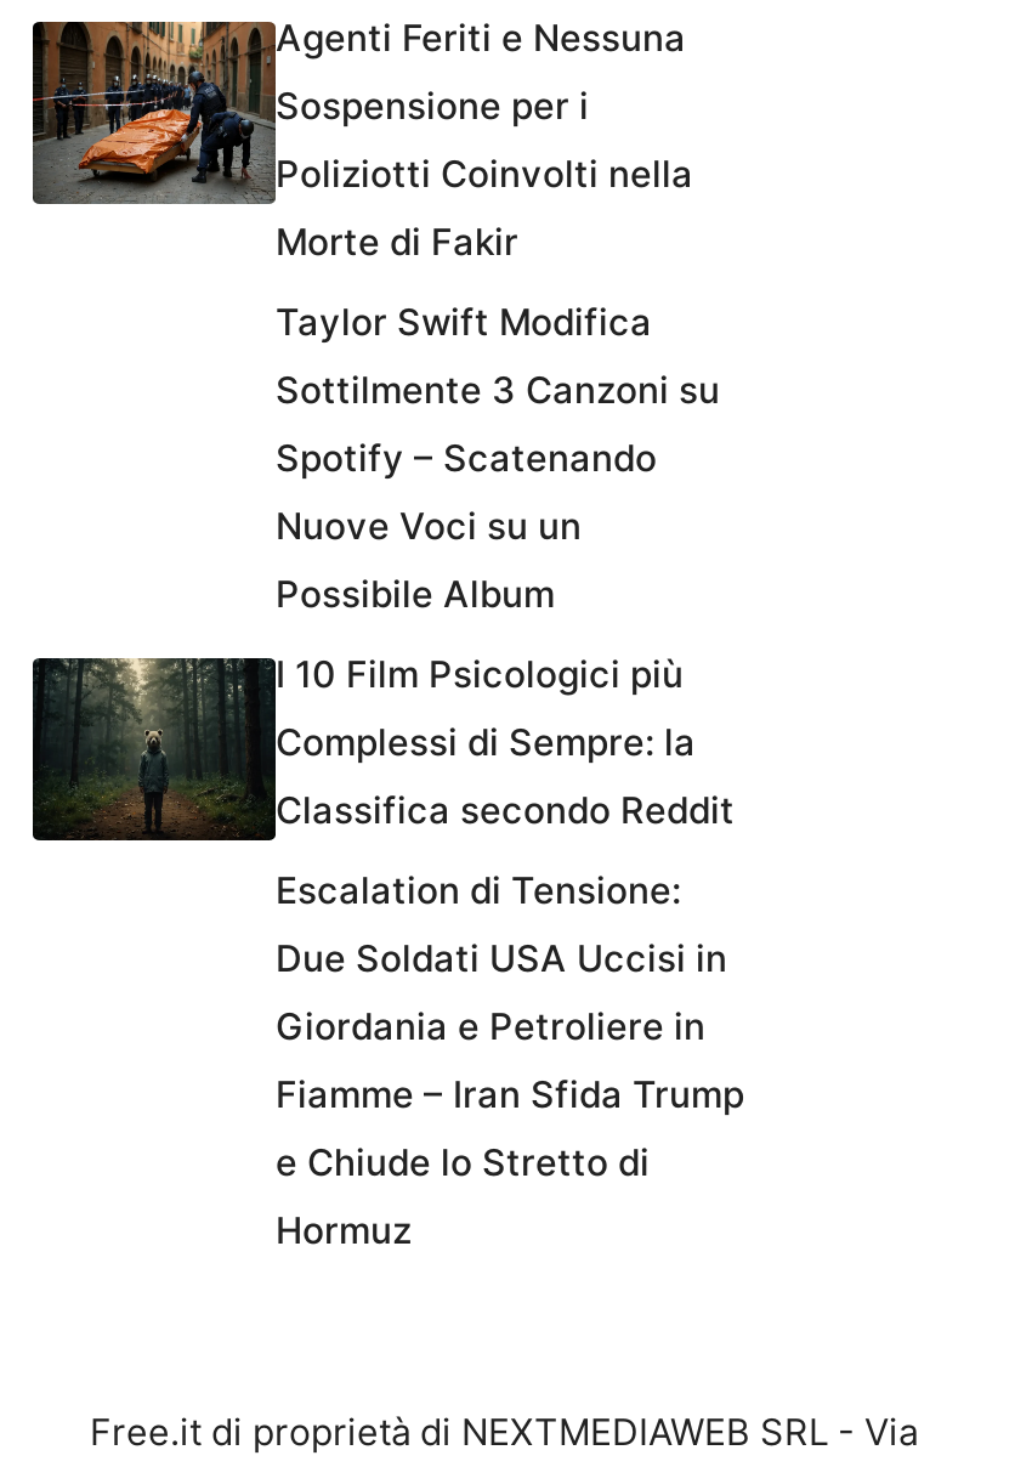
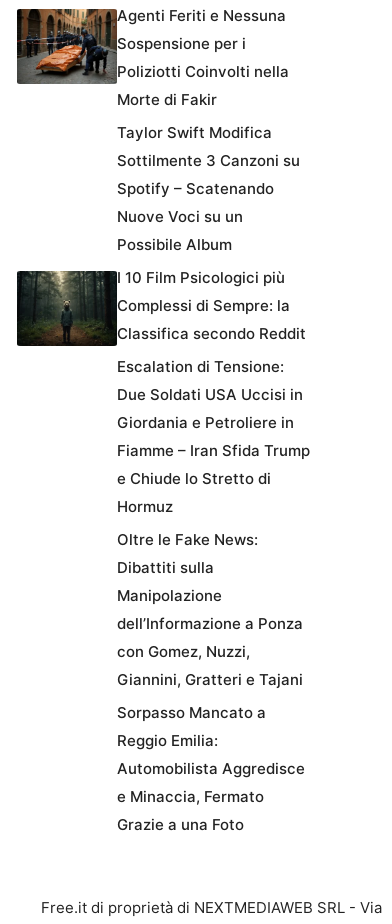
+ Oltre le Fake News:
+ Dibattiti sulla
+ Manipolazione
+ dell’Informazione a Ponza
+ con Gomez, Nuzzi,
+ Giannini, Gratteri e Tajani
+ Sorpasso Mancato a
+ Reggio Emilia:
+ Automobilista Aggredisce
+ e Minaccia, Fermato
+ Grazie a una Foto
